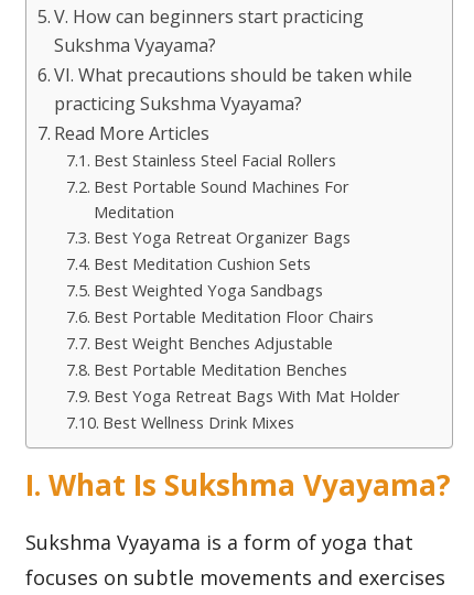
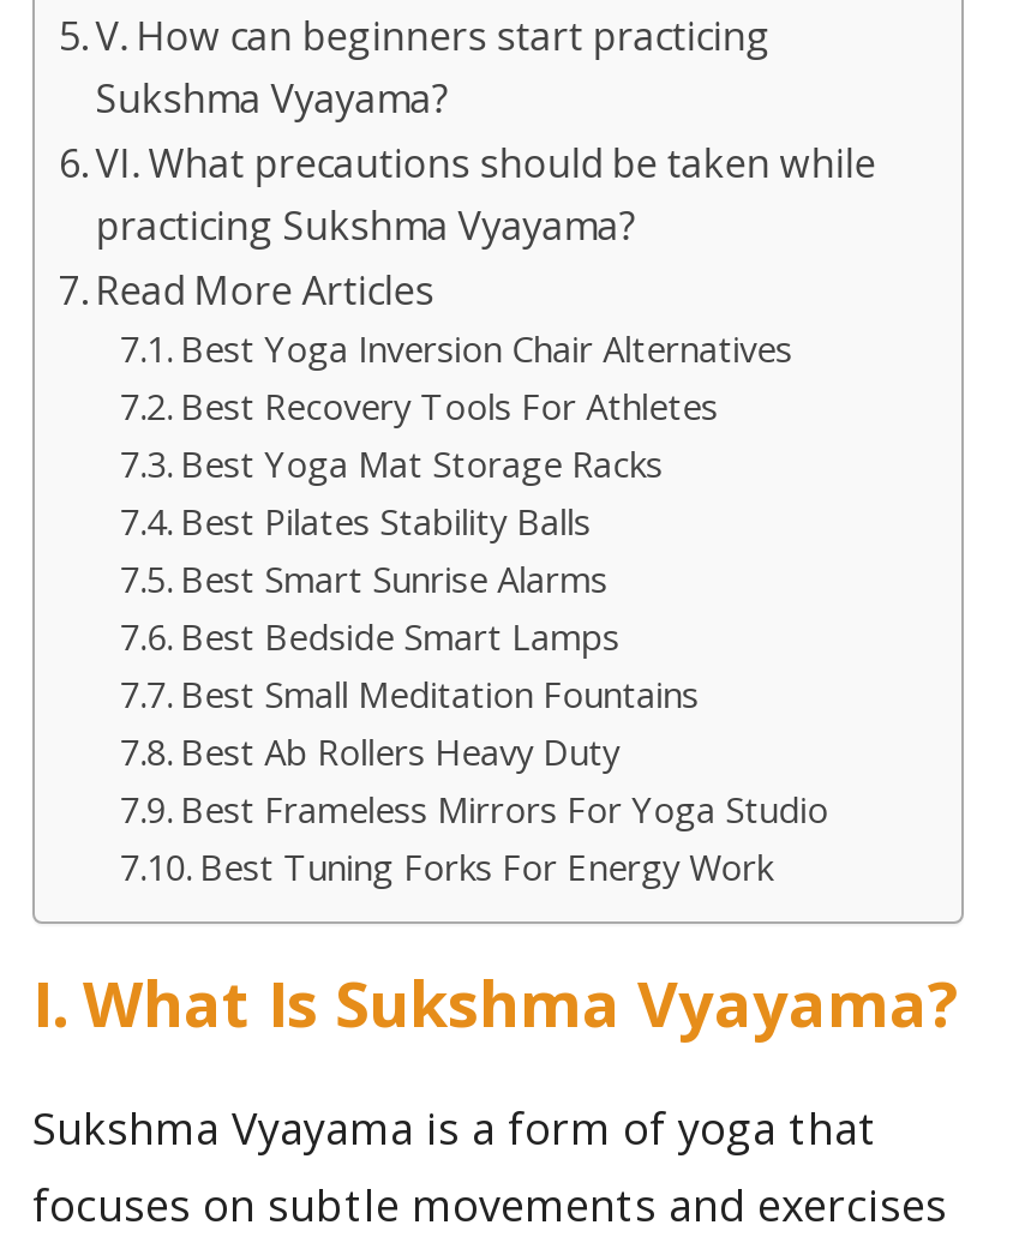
- Best Stainless Steel Facial Rollers
- Best Portable Sound Machines For
- Meditation
- Best Yoga Retreat Organizer Bags
- Best Meditation Cushion Sets
- Best Weighted Yoga Sandbags
- Best Portable Meditation Floor Chairs
- Best Weight Benches Adjustable
- Best Portable Meditation Benches
- Best Yoga Retreat Bags With Mat Holder
- Best Wellness Drink Mixes
+ Best Yoga Inversion Chair Alternatives
+ Best Recovery Tools For Athletes
+ Best Yoga Mat Storage Racks
+ Best Pilates Stability Balls
+ Best Smart Sunrise Alarms
+ Best Bedside Smart Lamps
+ Best Small Meditation Fountains
+ Best Ab Rollers Heavy Duty
+ Best Frameless Mirrors For Yoga Studio
+ Best Tuning Forks For Energy Work
